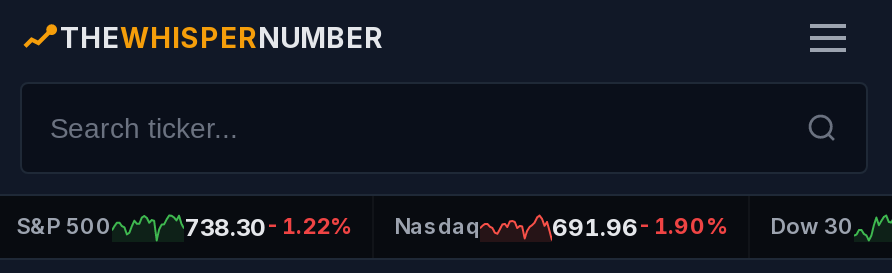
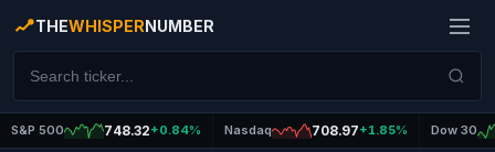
- 738.30-1.22% Nasdaq
+ 748.32+0.84% Nasdaq

- 691.96-1.90% Dow 30
+ 708.97+1.85% Dow 30
